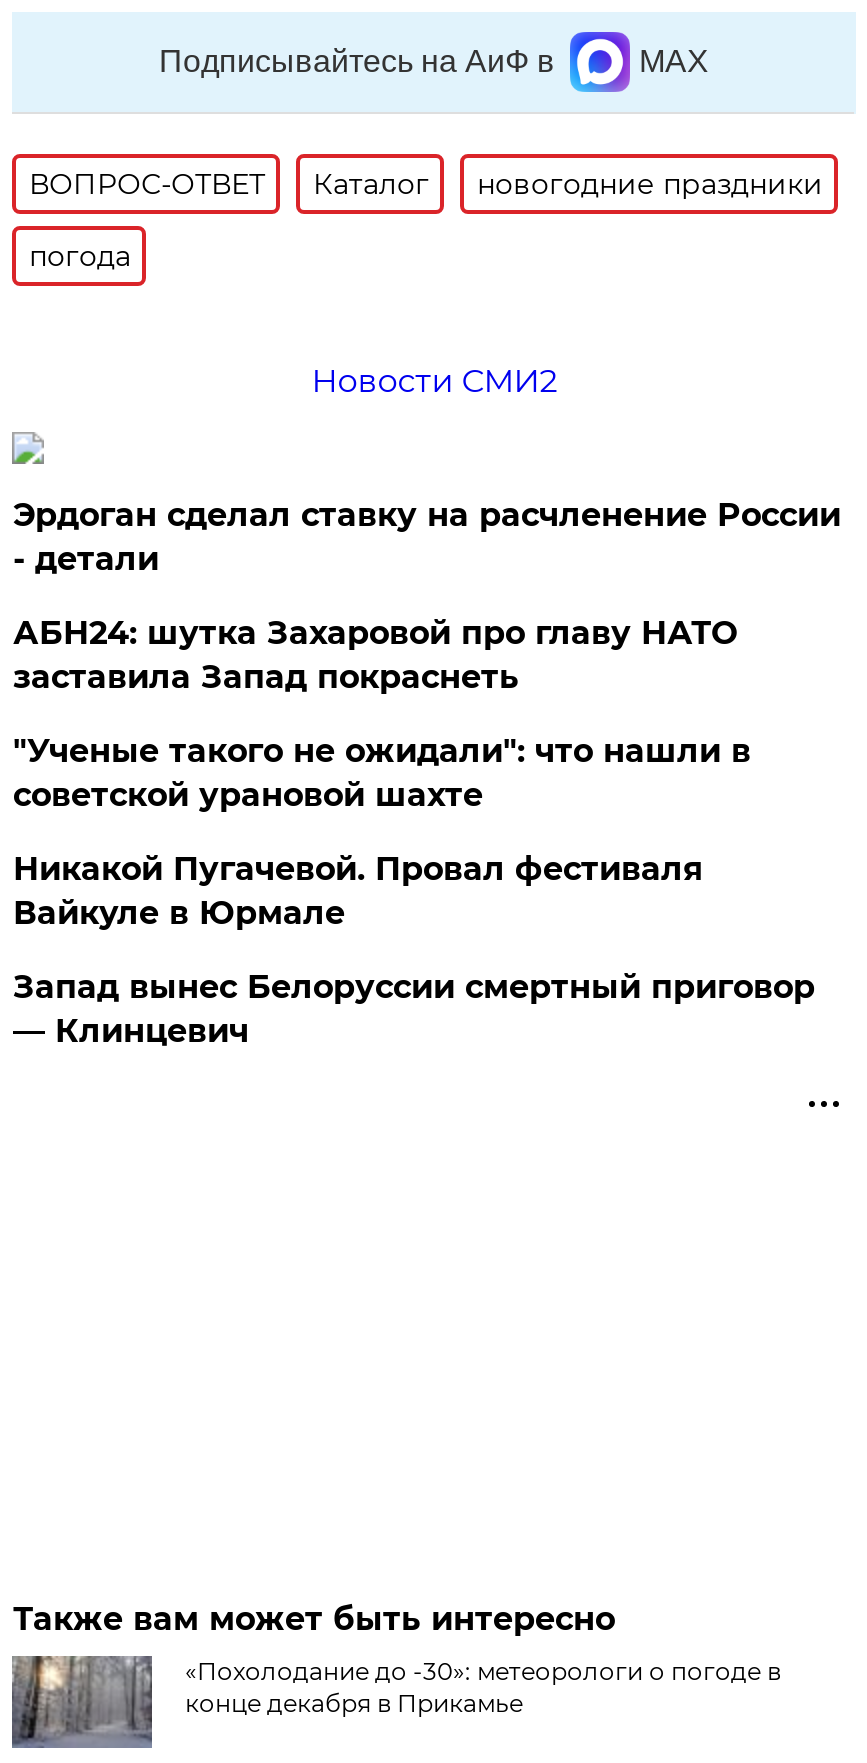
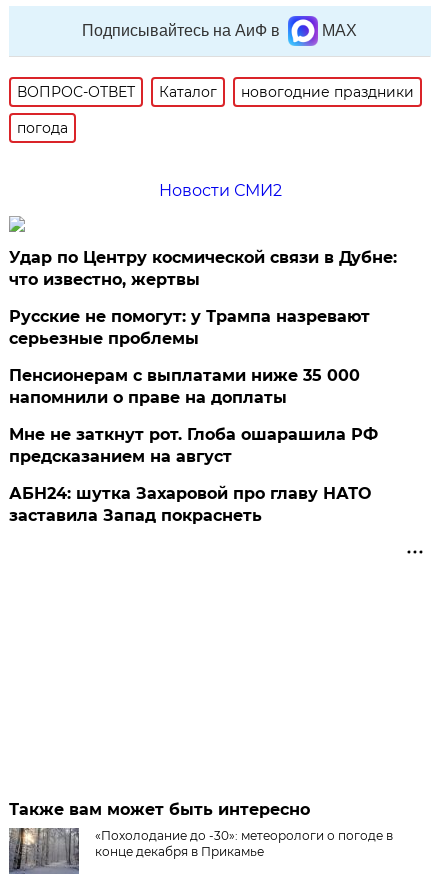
- Эрдоган сделал ставку на расчленение России
- - детали
+ Удар по Центру космической связи в Дубне:
+ что известно, жертвы
+ Русские не помогут: у Трампа назревают
+ серьезные проблемы
+ Пенсионерам с выплатами ниже 35 000
+ напомнили о праве на доплаты
+ Мне не заткнут рот. Глоба ошарашила РФ
+ предсказанием на август

moved down: АБН24: шутка Захаровой про главу НАТО | заставила Запад покраснеть

- "Ученые такого не ожидали": что нашли в
- советской урановой шахте
- Никакой Пугачевой. Провал фестиваля
- Вайкуле в Юрмале
- Запад вынес Белоруссии смертный приговор
- — Клинцевич
